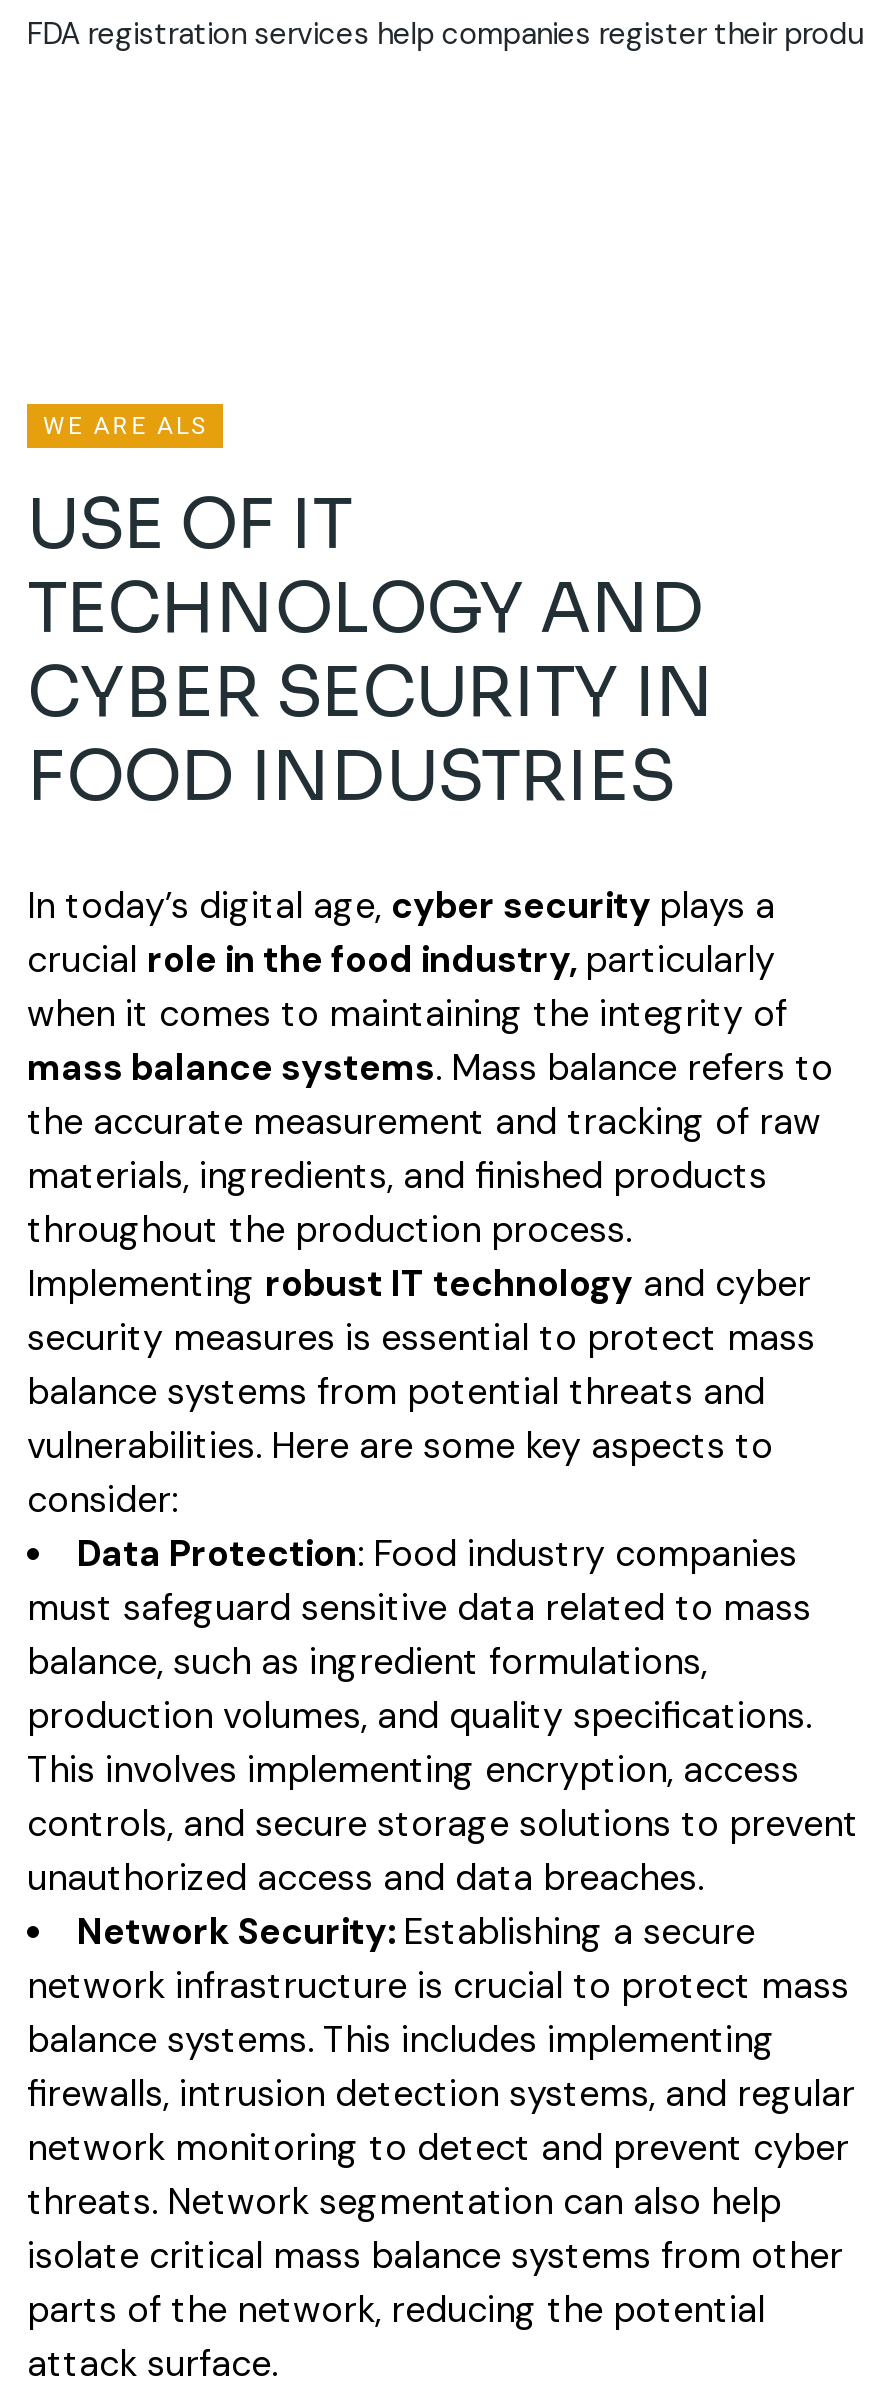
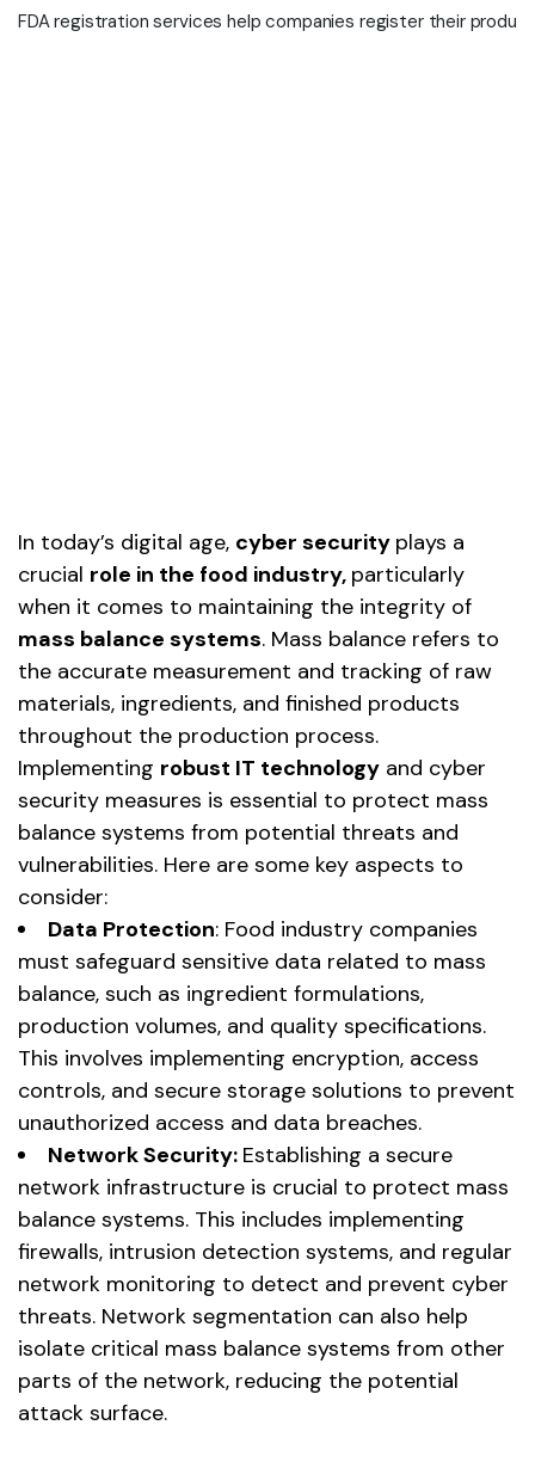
- WE ARE ALS
- USE OF IT
- TECHNOLOGY AND
- CYBER SECURITY IN
- FOOD INDUSTRIES
